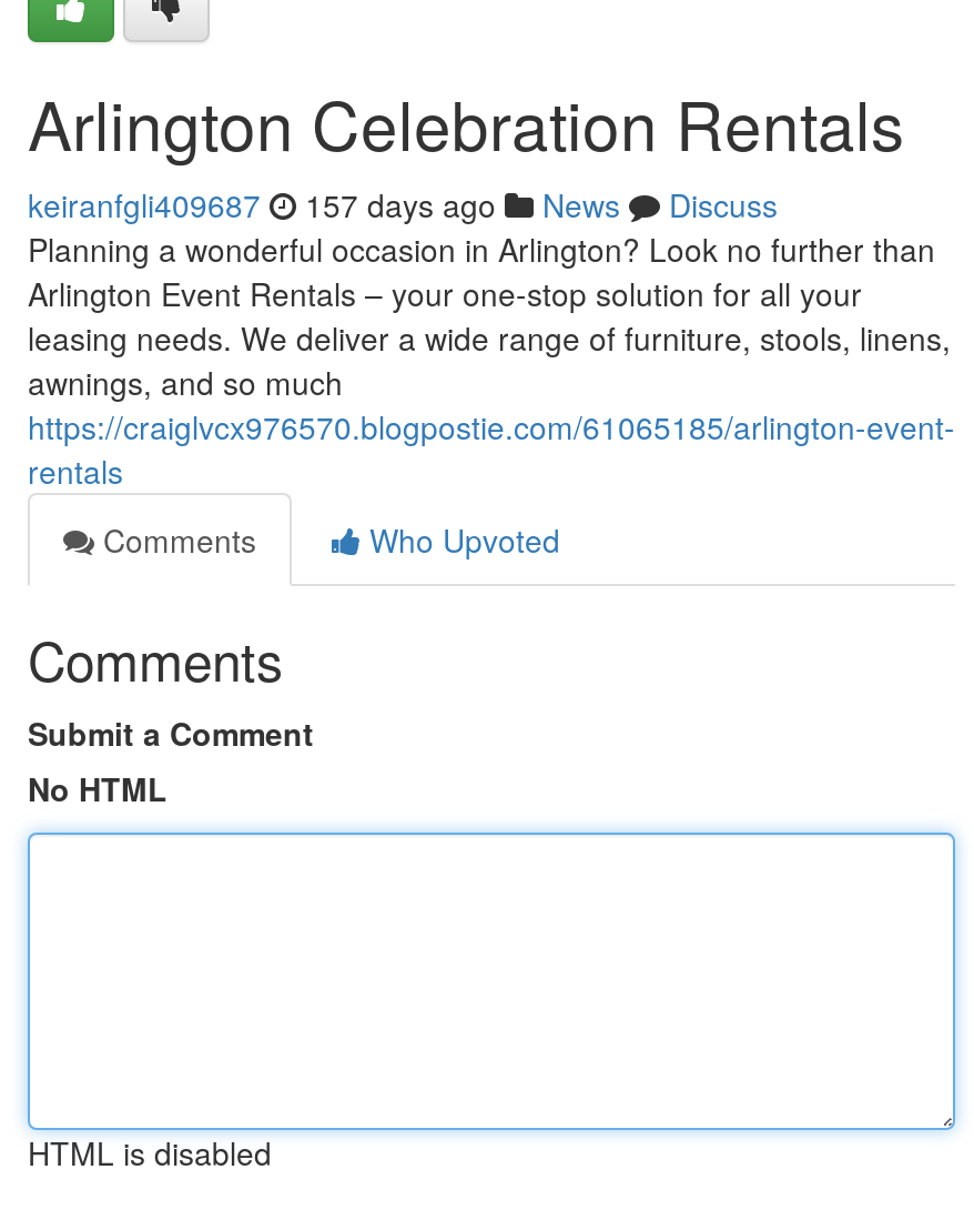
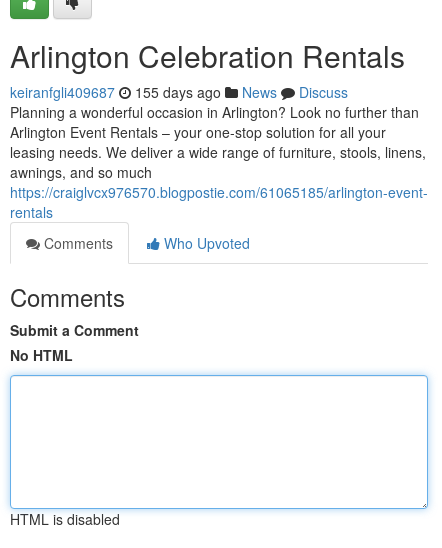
- keiranfgli409687 157 days ago News Discuss
+ keiranfgli409687 155 days ago News Discuss
